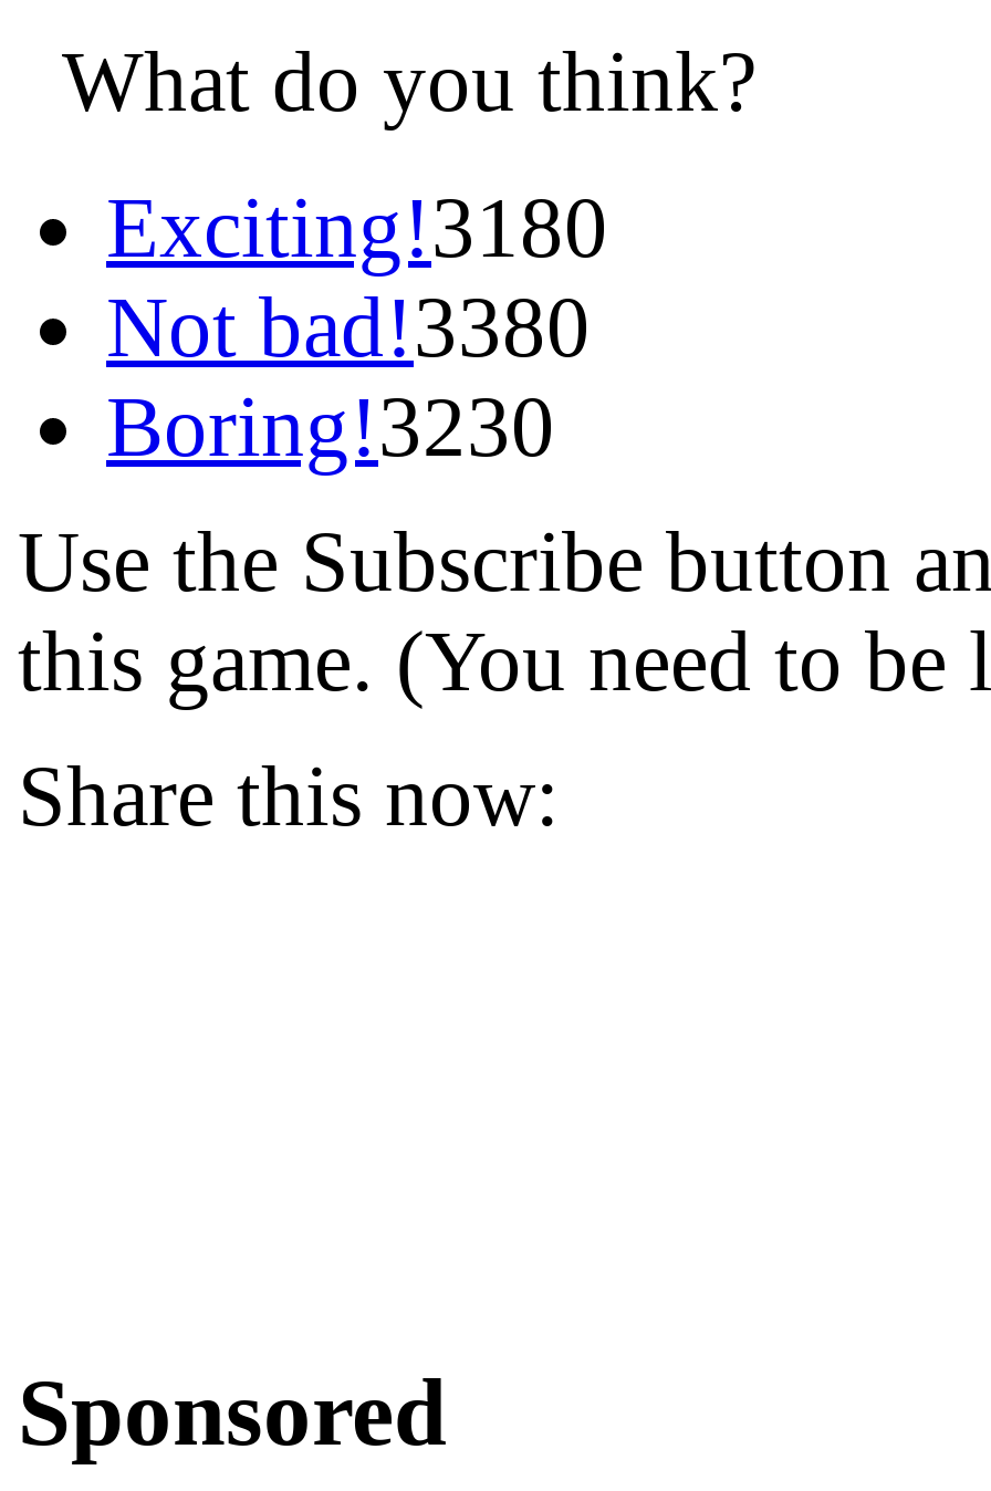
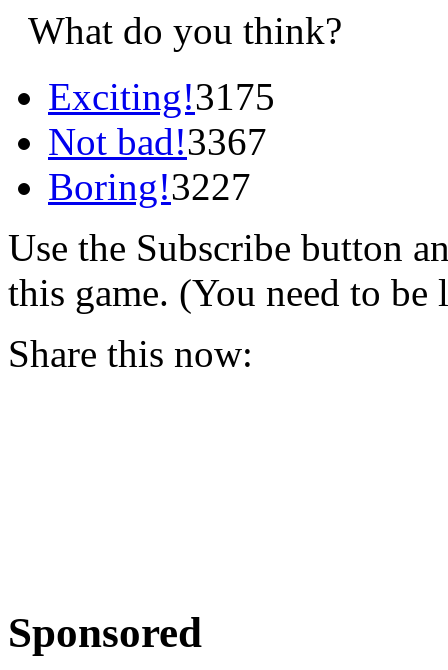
- Exciting!3180
+ Exciting!3175

- Not bad!3380
+ Not bad!3367

- Boring!3230
+ Boring!3227
